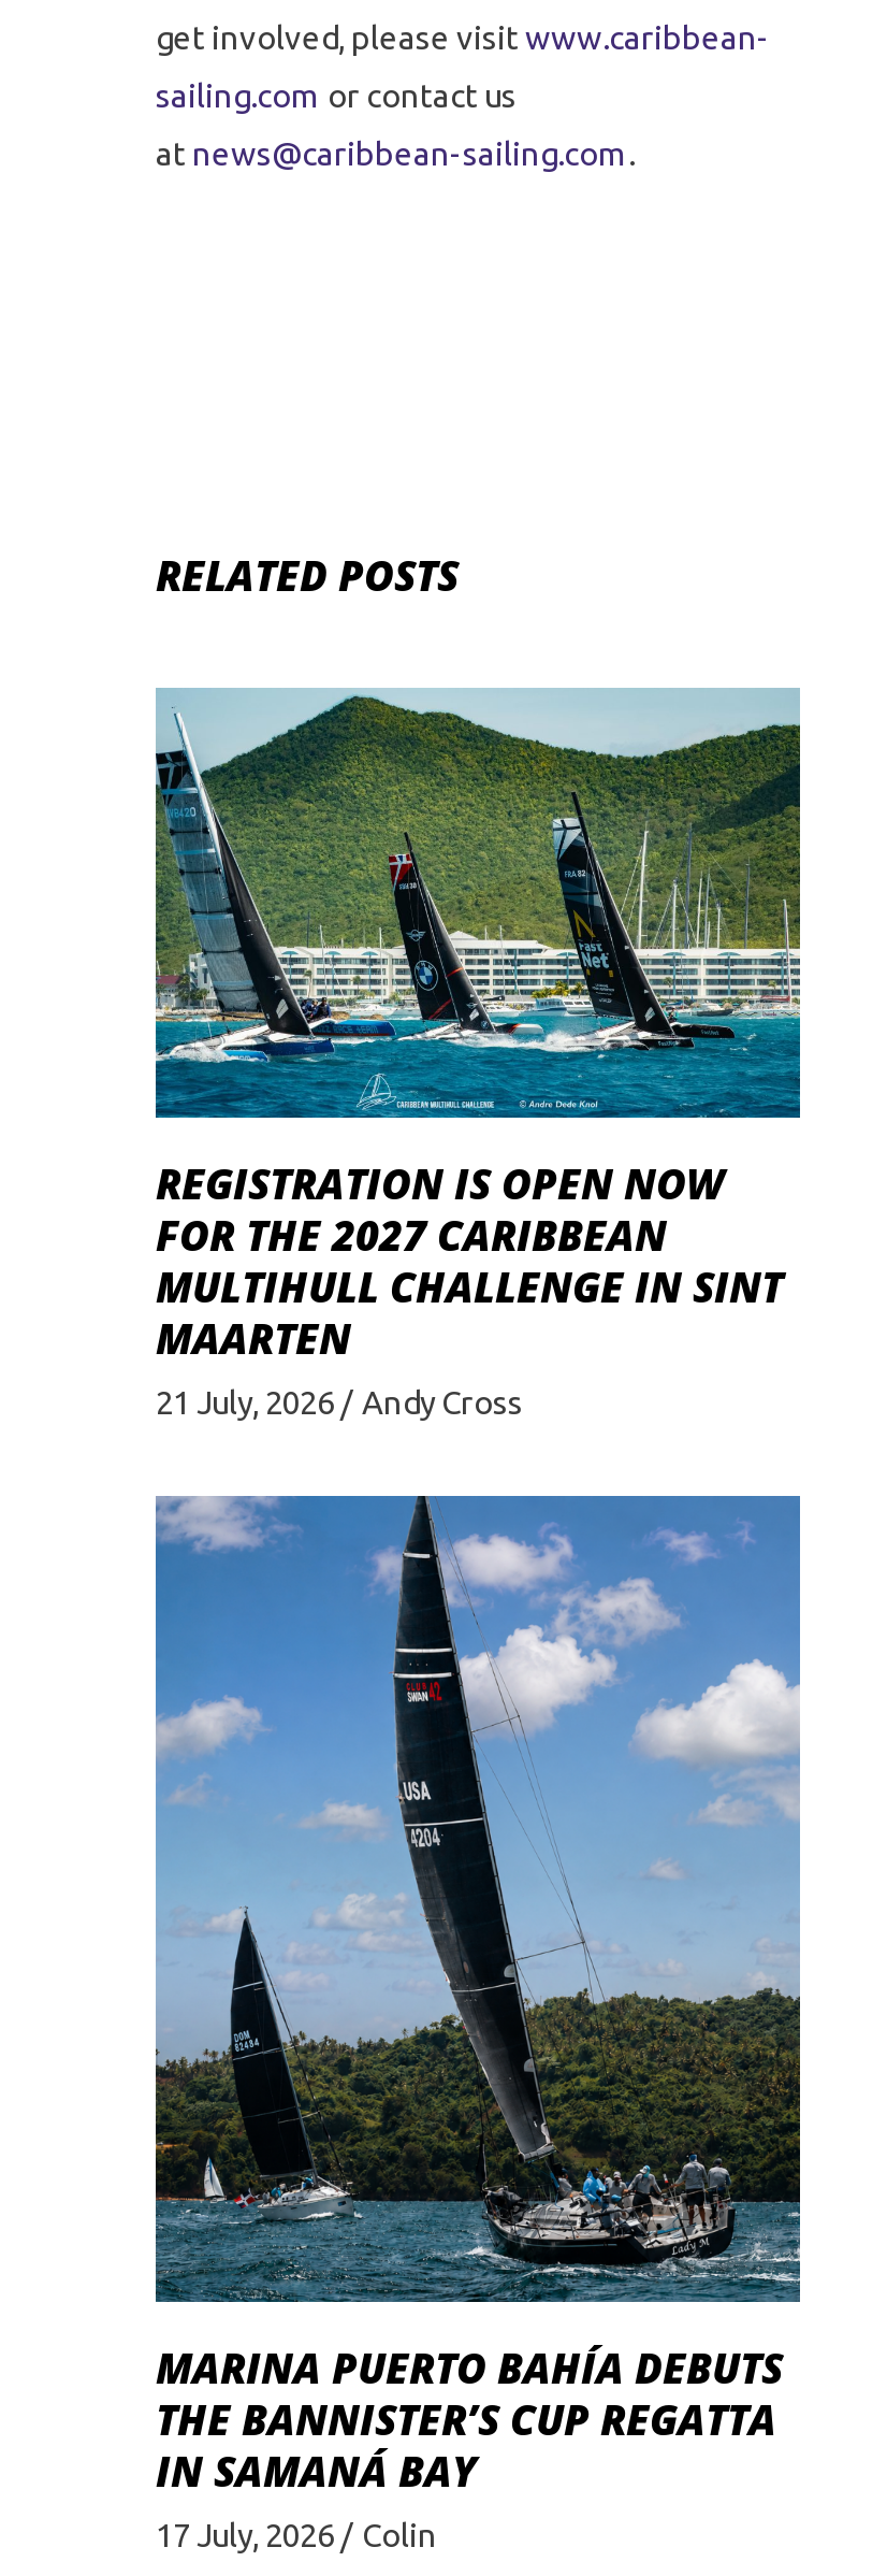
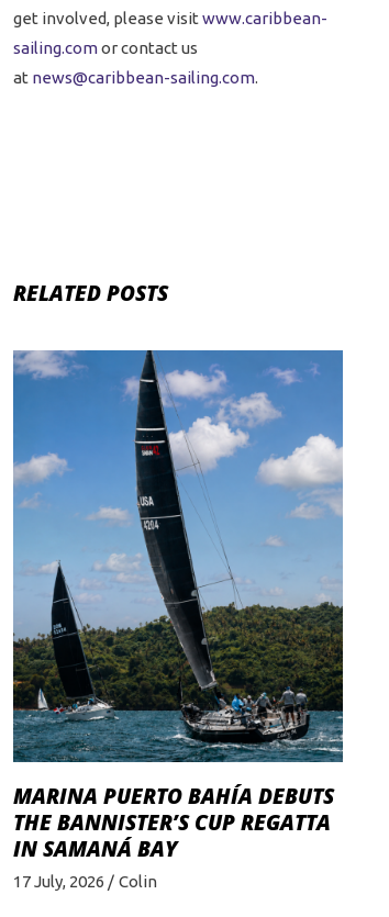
- [image]
- REGISTRATION IS OPEN NOW
- FOR THE 2027 CARIBBEAN
- MULTIHULL CHALLENGE IN SINT
- MAARTEN
- 21 July, 2026
- Andy Cross
